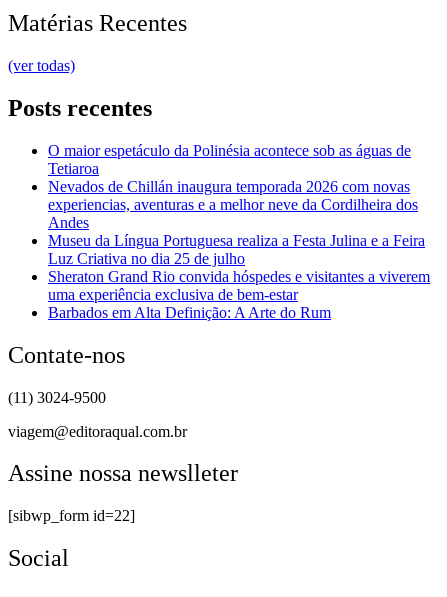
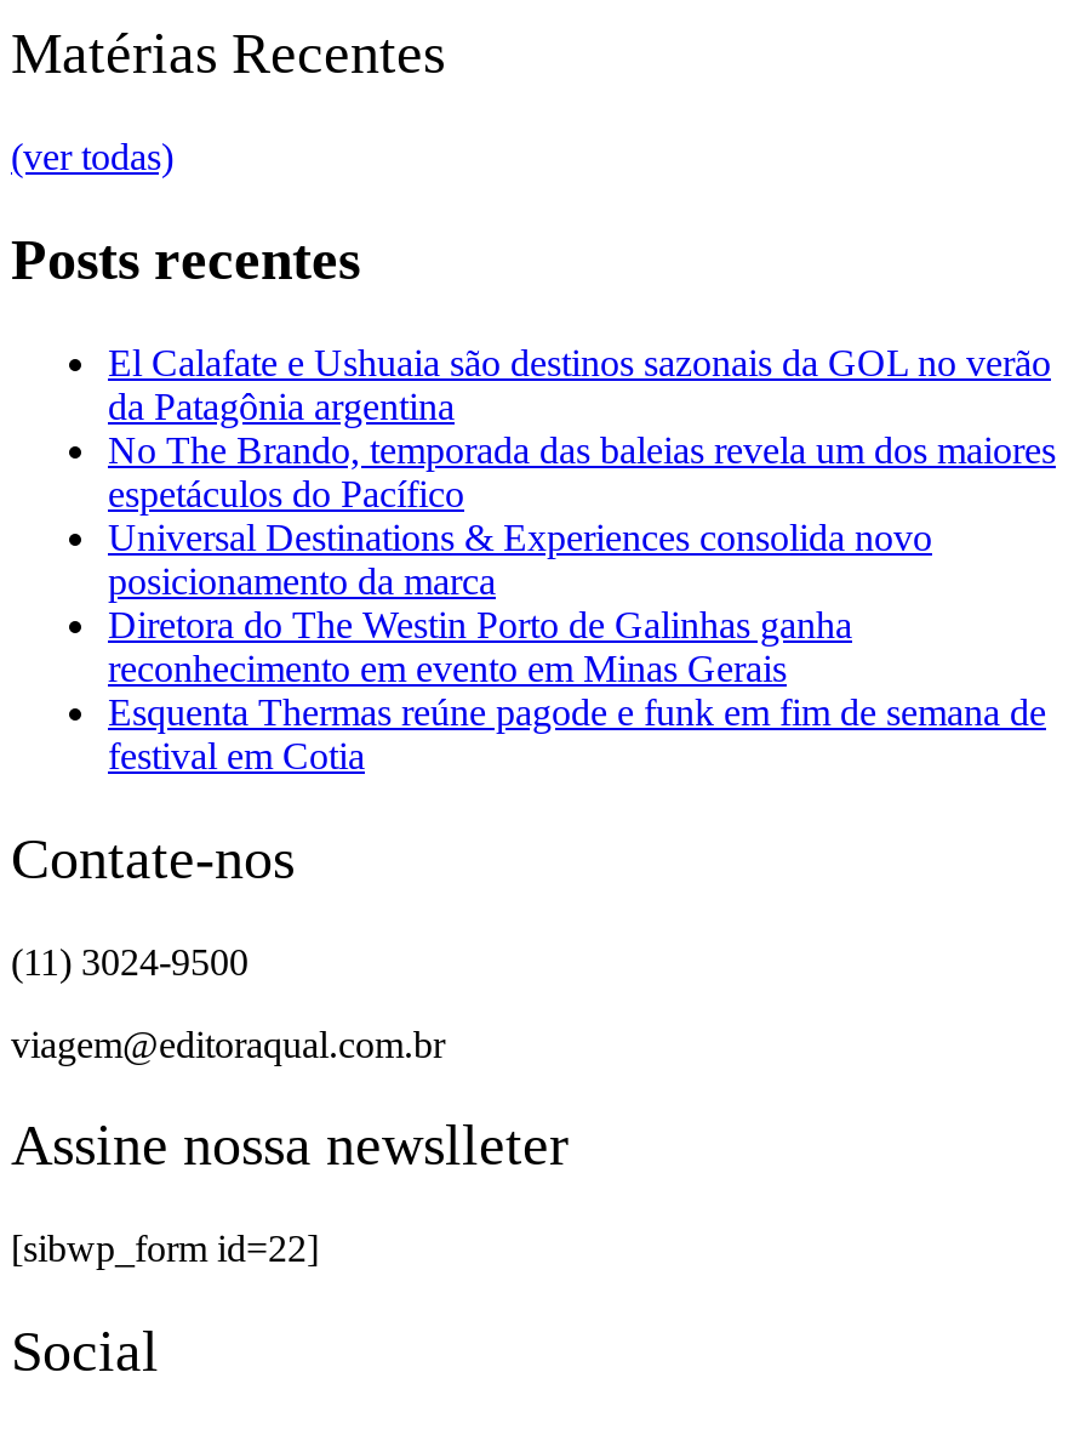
- O maior espetáculo da Polinésia acontece sob as águas de
- Tetiaroa
- Nevados de Chillán inaugura temporada 2026 com novas
- experiencias, aventuras e a melhor neve da Cordilheira dos
- Andes
- Museu da Língua Portuguesa realiza a Festa Julina e a Feira
- Luz Criativa no dia 25 de julho
- Sheraton Grand Rio convida hóspedes e visitantes a viverem
- uma experiência exclusiva de bem-estar
- Barbados em Alta Definição: A Arte do Rum
+ El Calafate e Ushuaia são destinos sazonais da GOL no verão
+ da Patagônia argentina
+ No The Brando, temporada das baleias revela um dos maiores
+ espetáculos do Pacífico
+ Universal Destinations & Experiences consolida novo
+ posicionamento da marca
+ Diretora do The Westin Porto de Galinhas ganha
+ reconhecimento em evento em Minas Gerais
+ Esquenta Thermas reúne pagode e funk em fim de semana de
+ festival em Cotia
